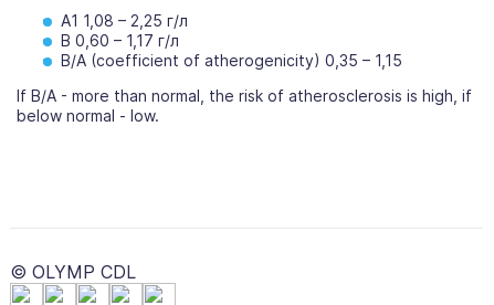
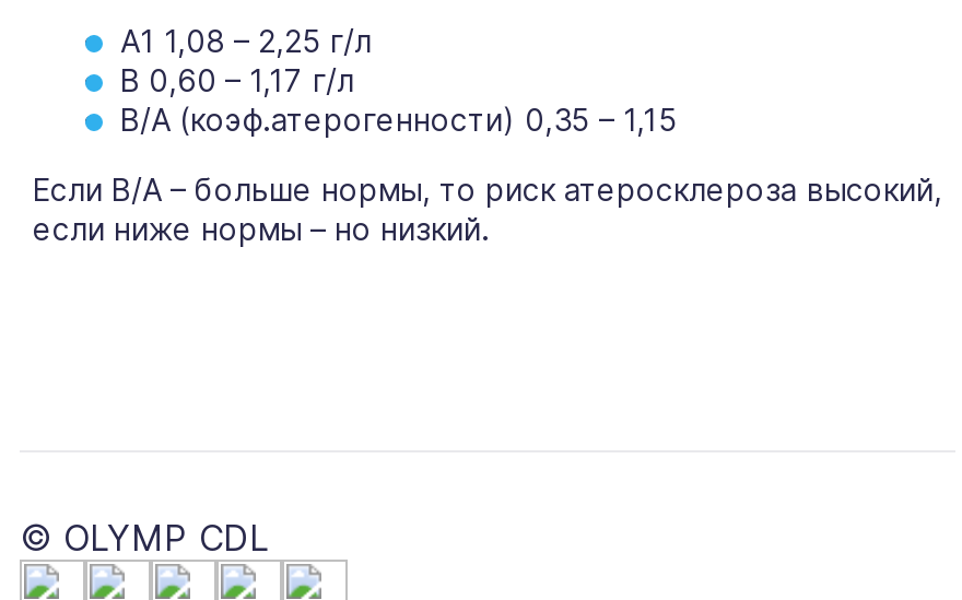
- В/А (coefficient of atherogenicity) 0,35 – 1,15
+ В/А (коэф.атерогенности) 0,35 – 1,15

- If B/A - more than normal, the risk of atherosclerosis is high, if
- below normal - low.
+ Если В/А – больше нормы, то риск атеросклероза высокий,
+ если ниже нормы – но низкий.
